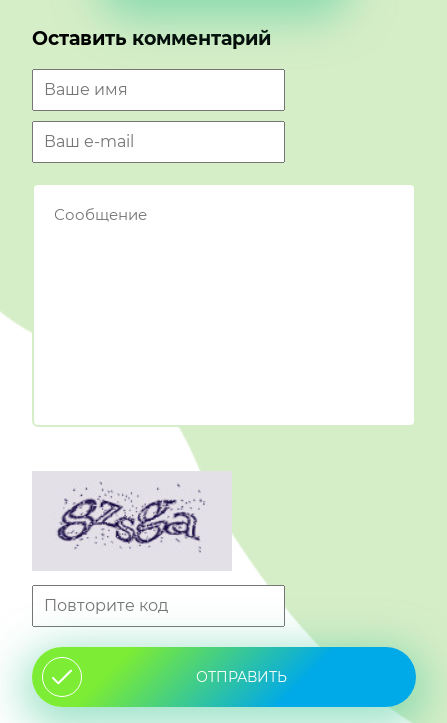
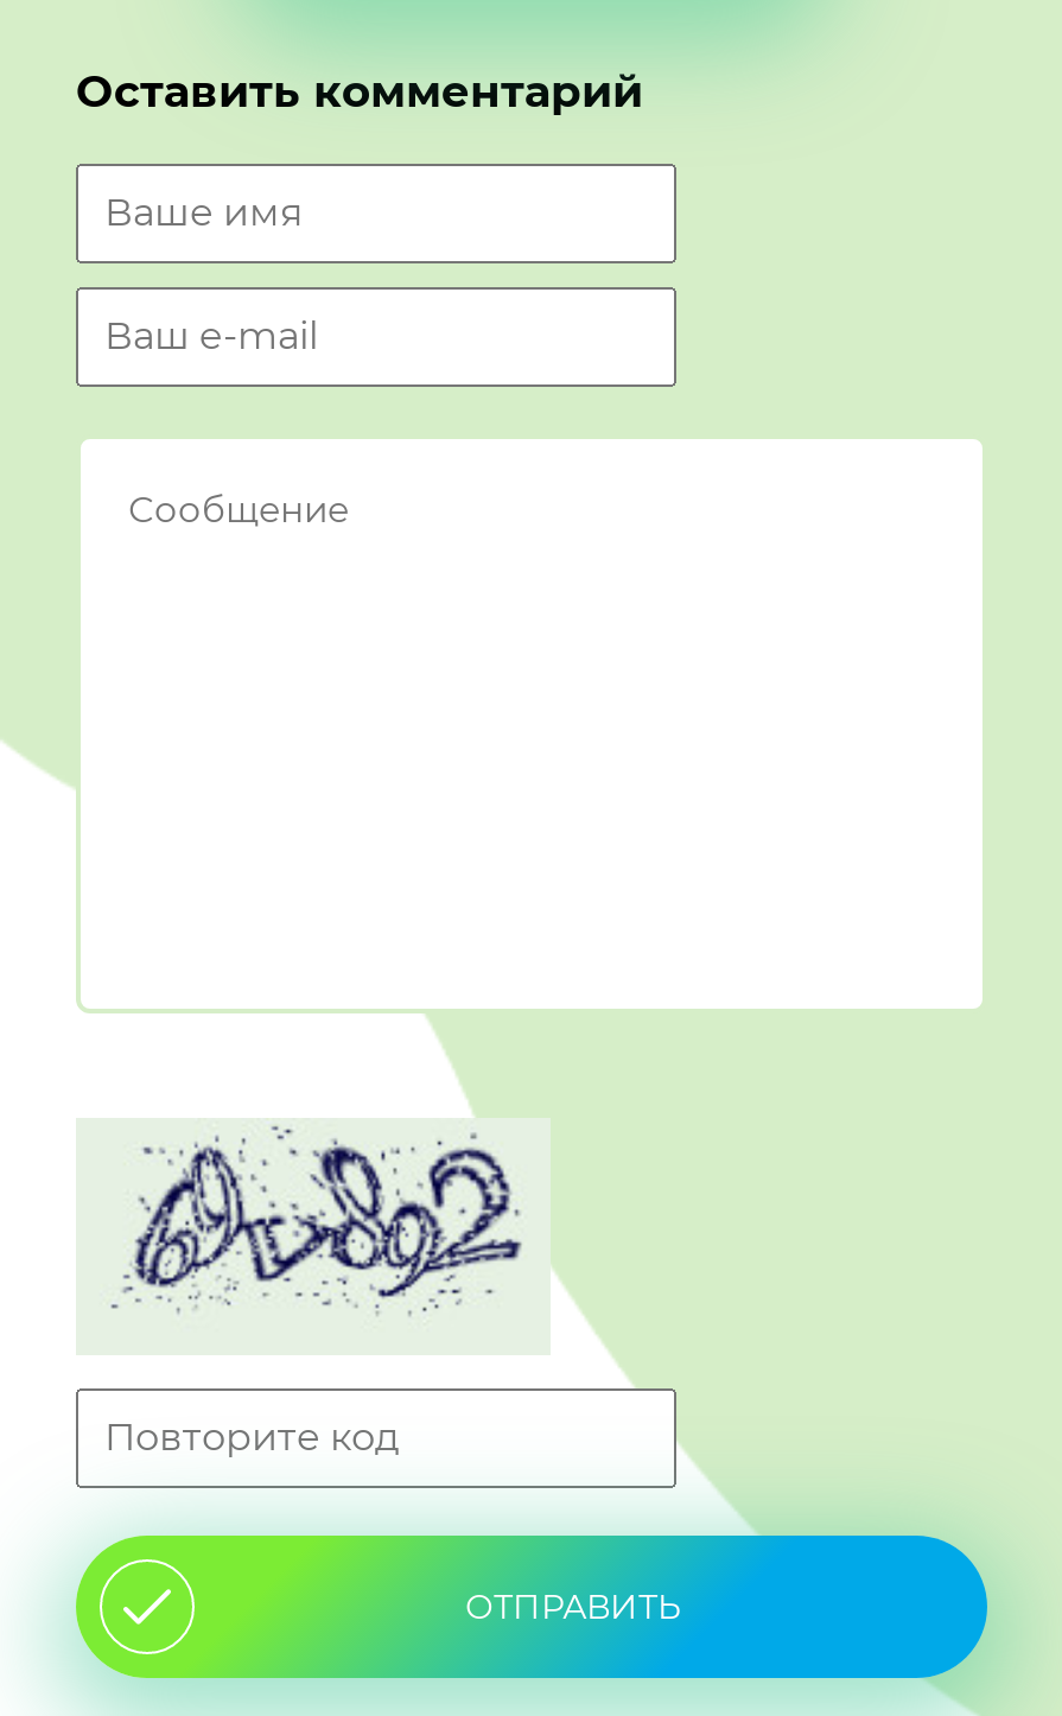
- [image]
+ [image]
